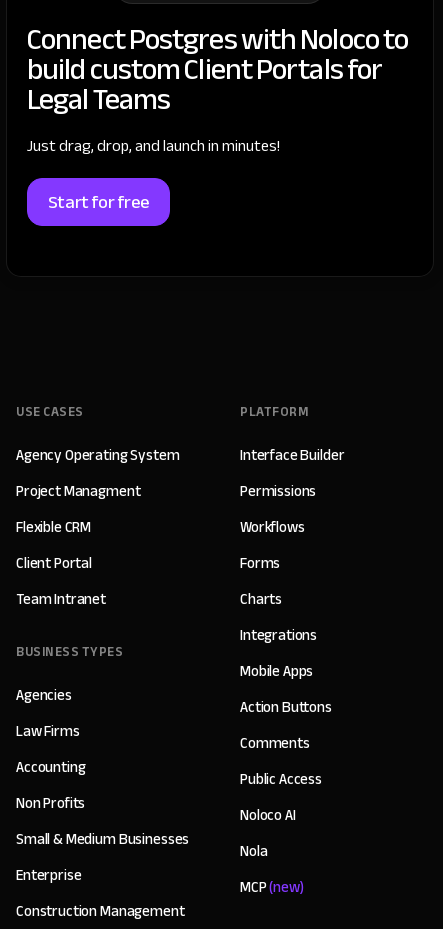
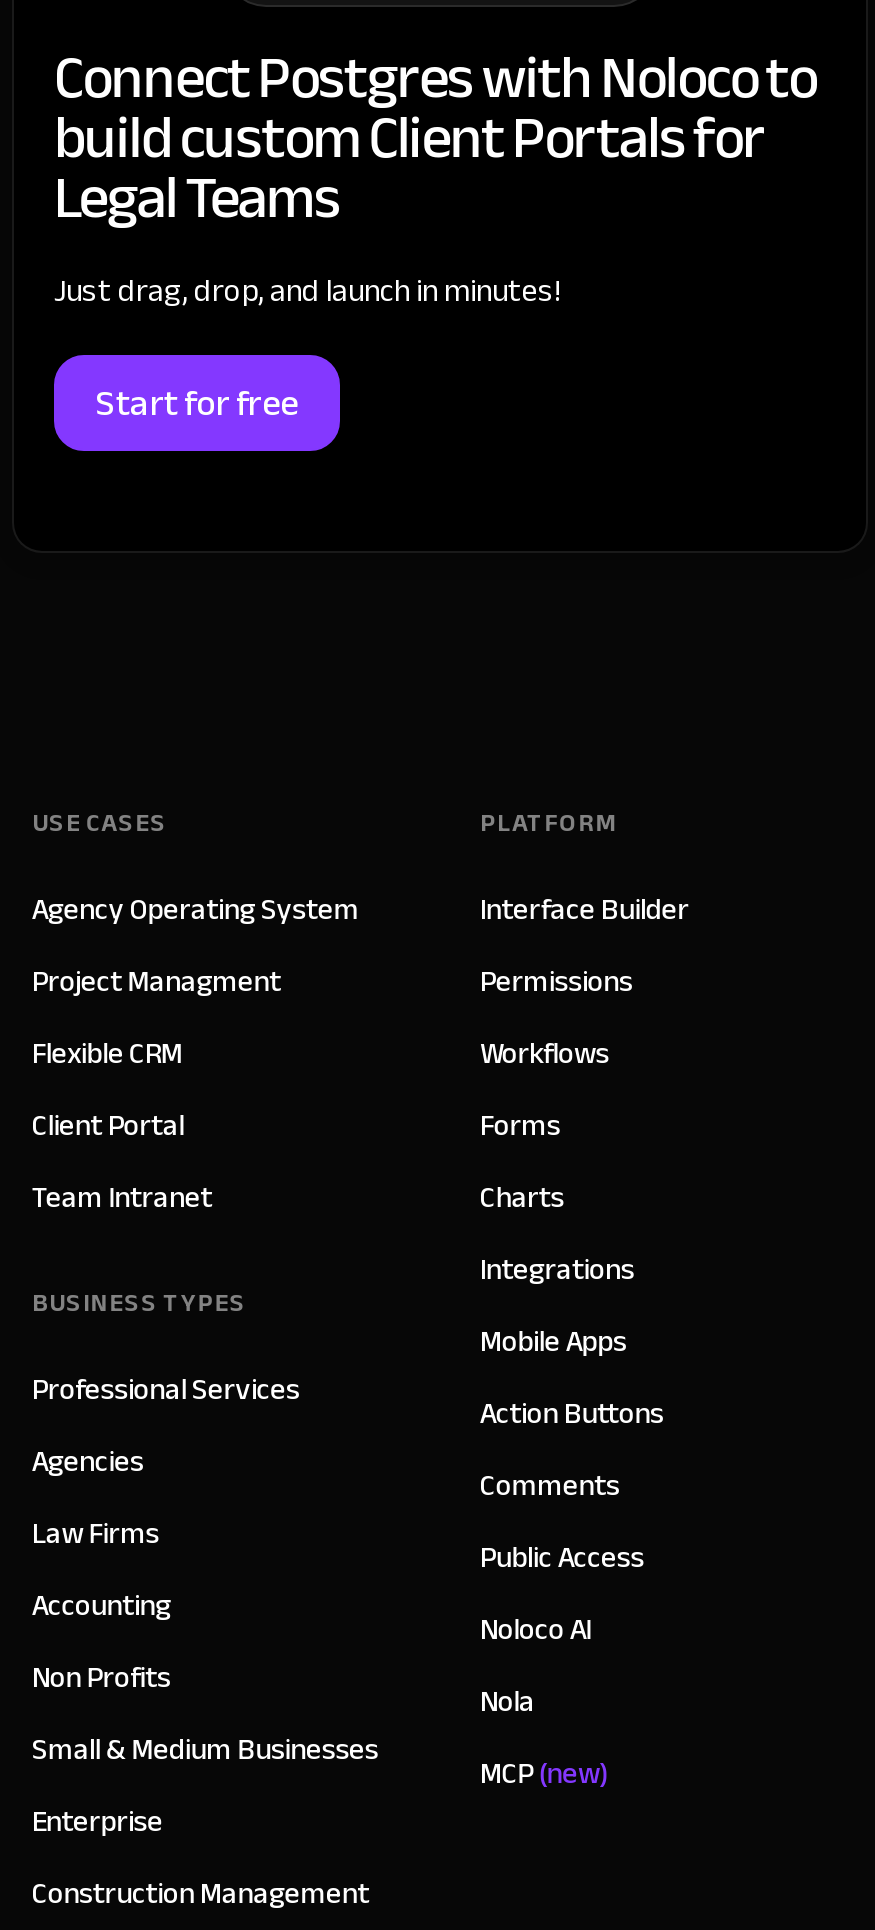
+ Professional Services
